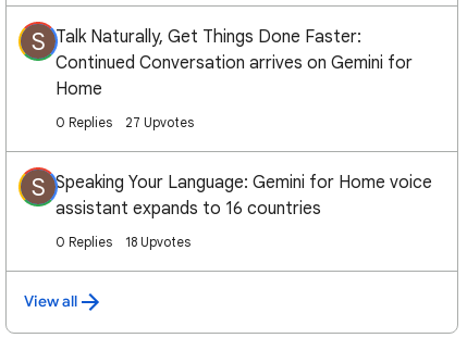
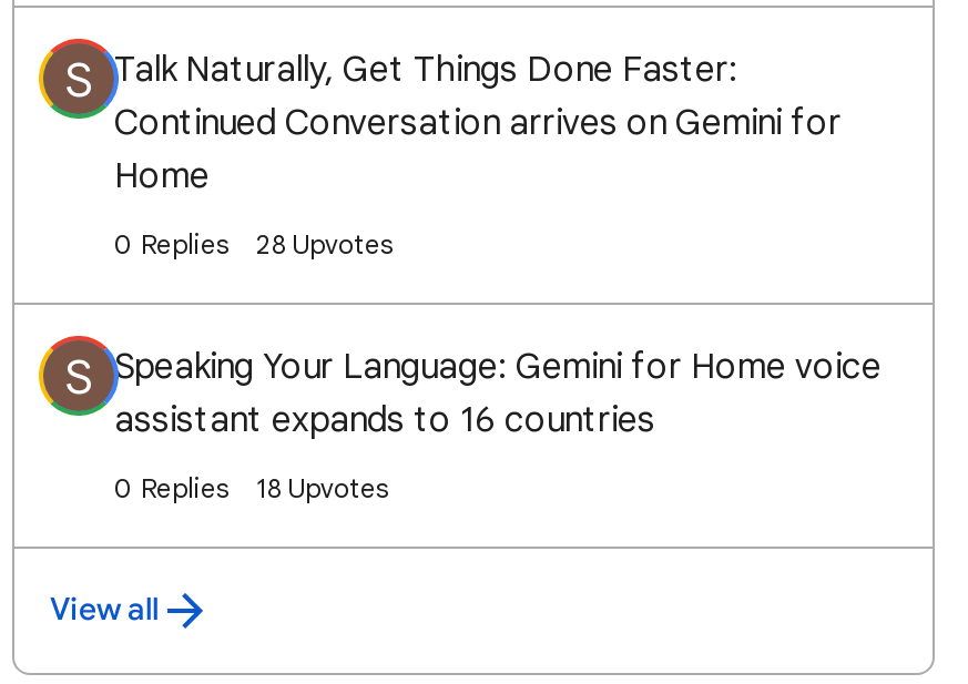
- 27 Upvotes
+ 28 Upvotes
